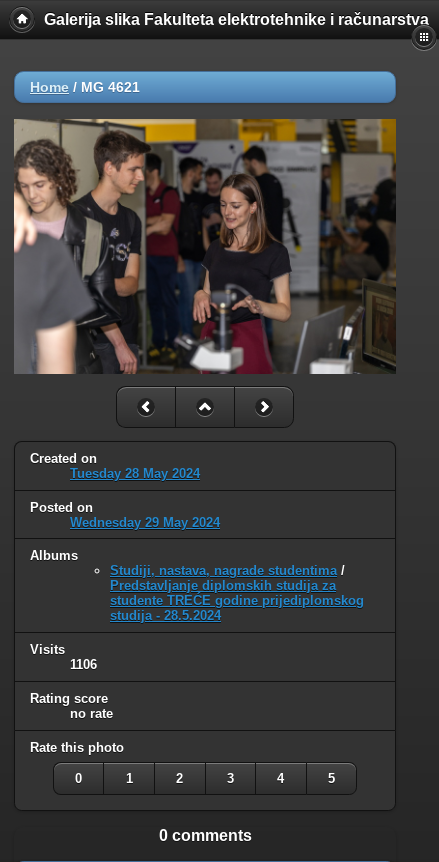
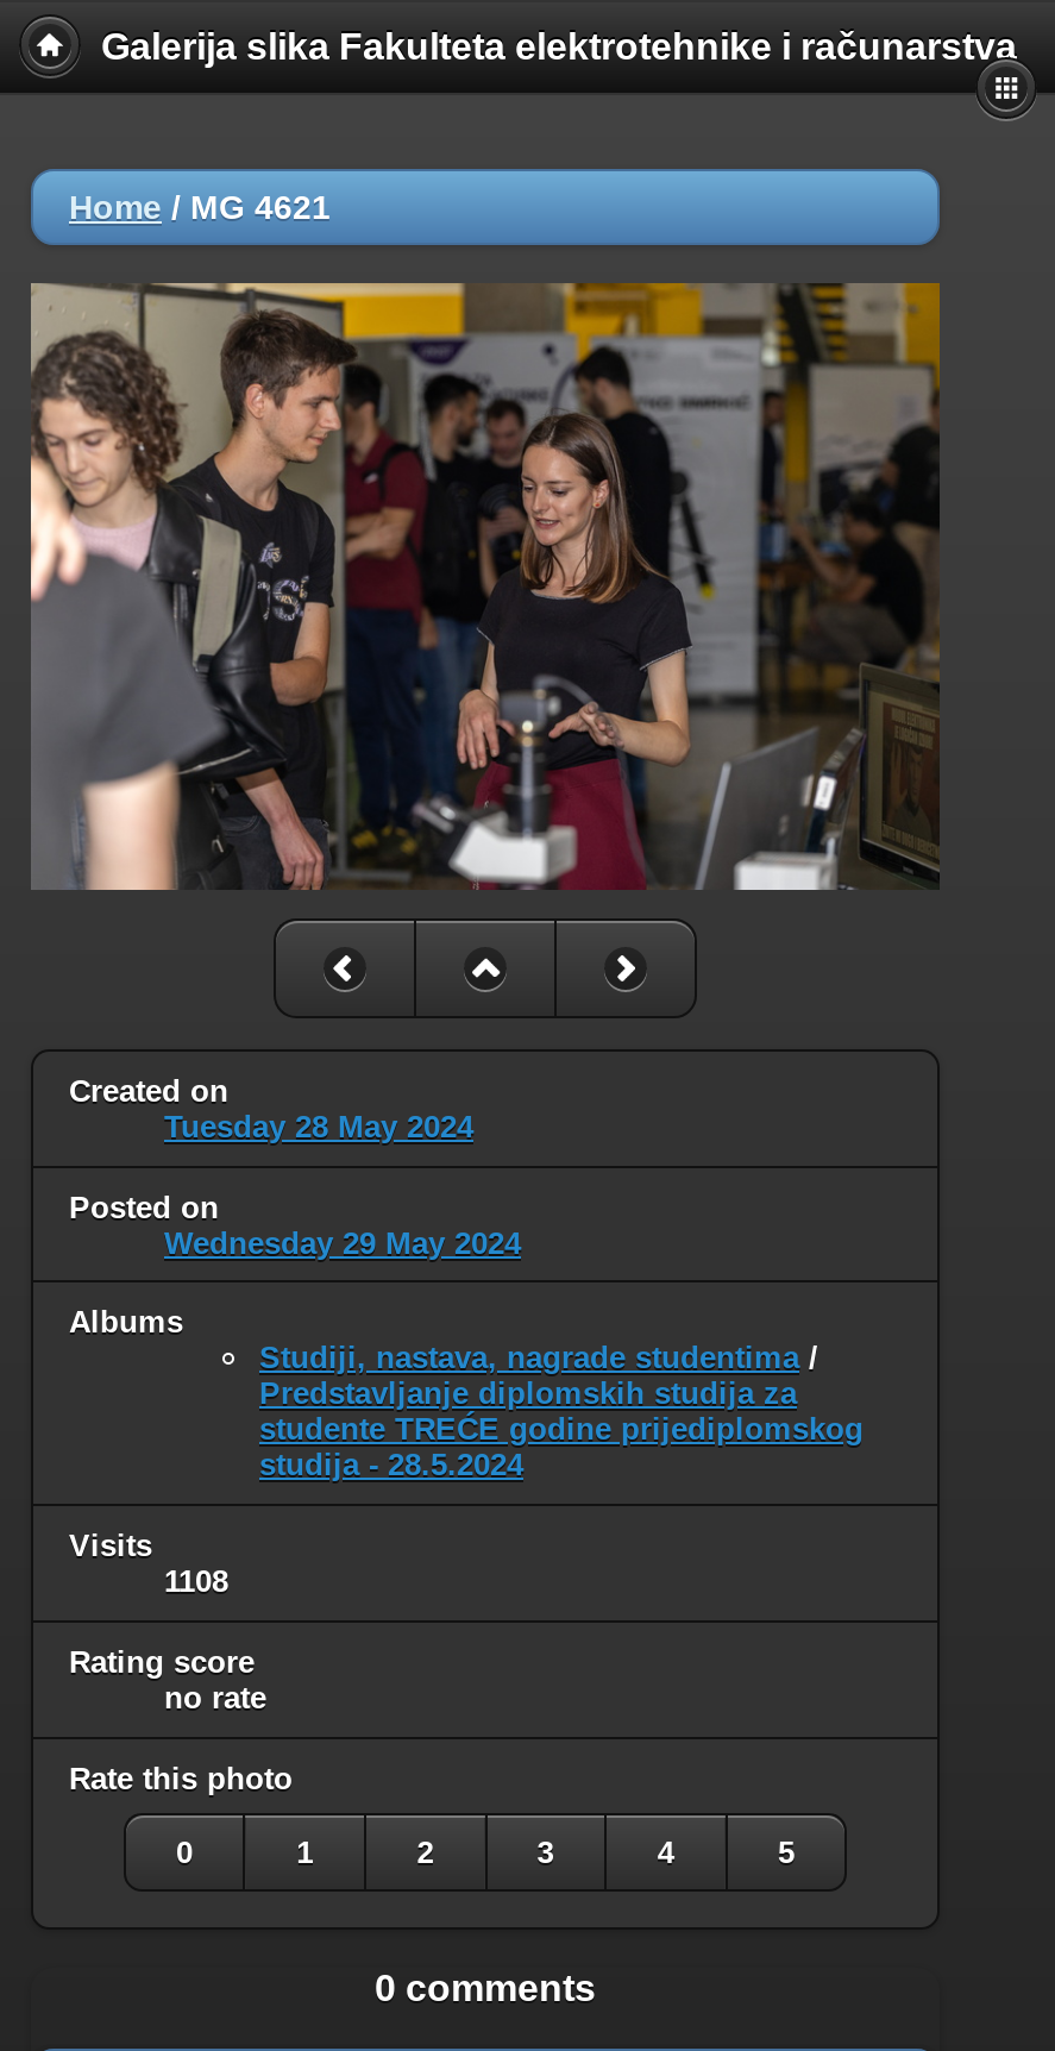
- 1106
+ 1108
